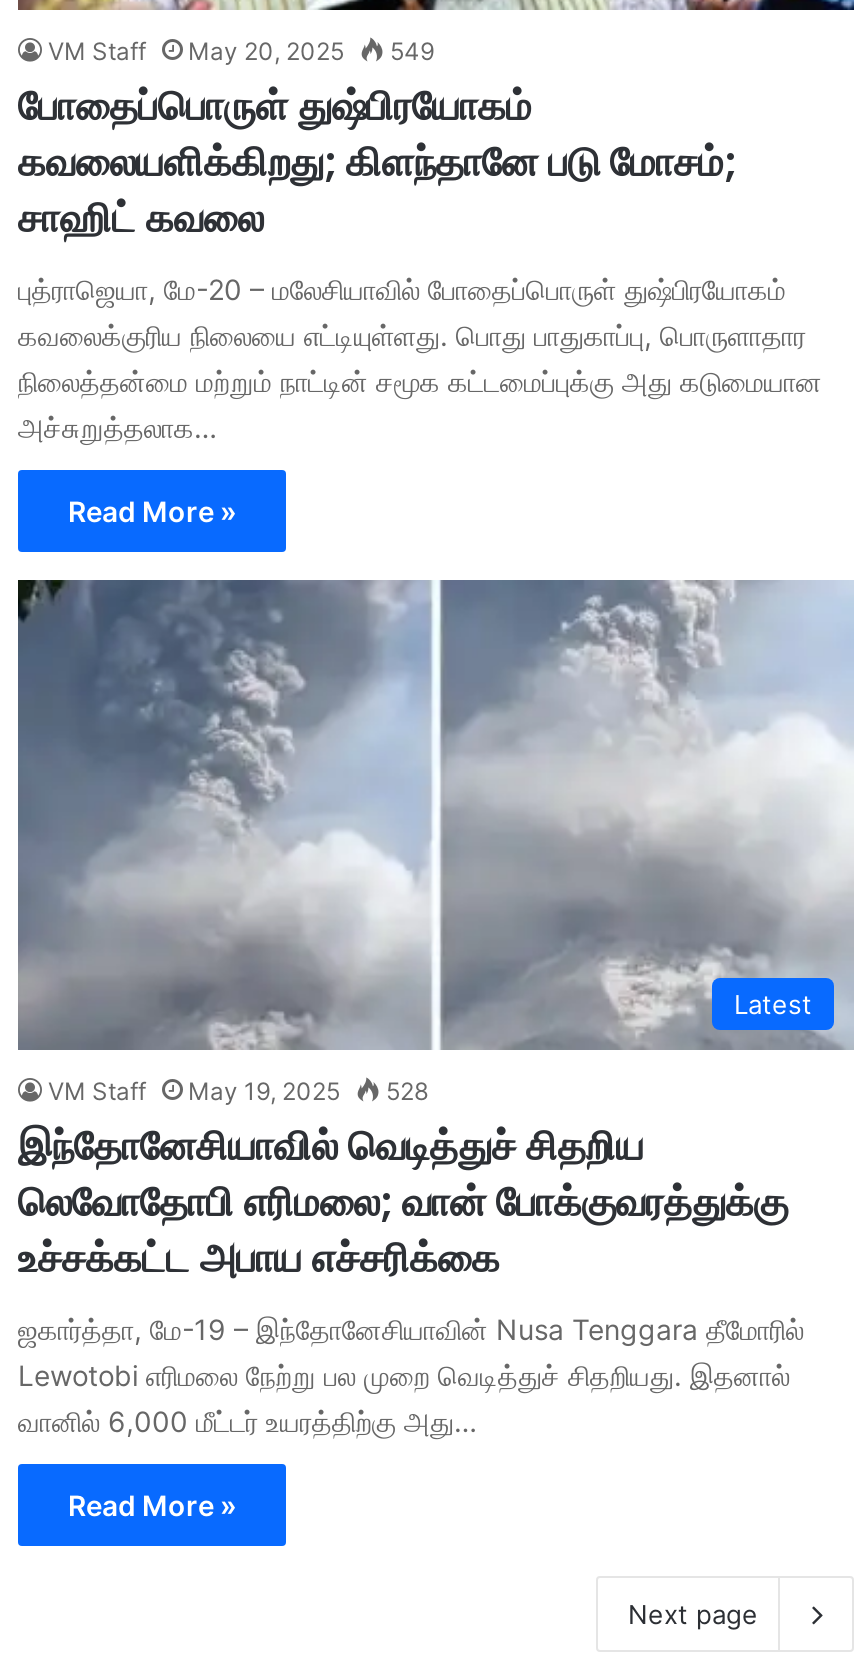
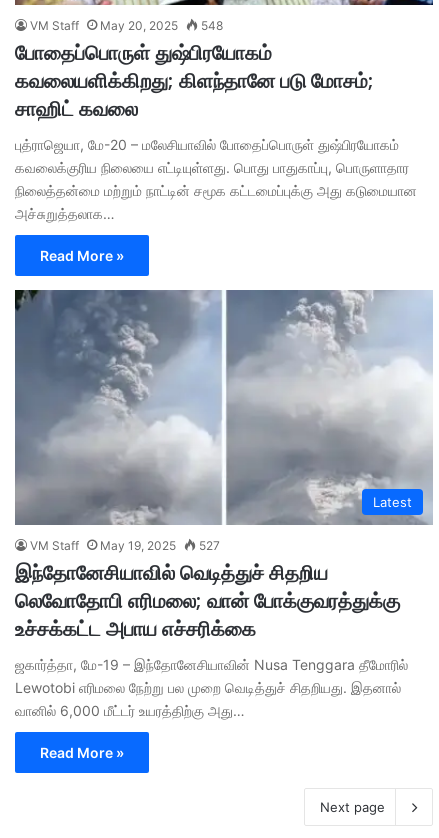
- VM Staff May 20, 2025 549
+ VM Staff May 20, 2025 548

- VM Staff May 19, 2025 528
+ VM Staff May 19, 2025 527
